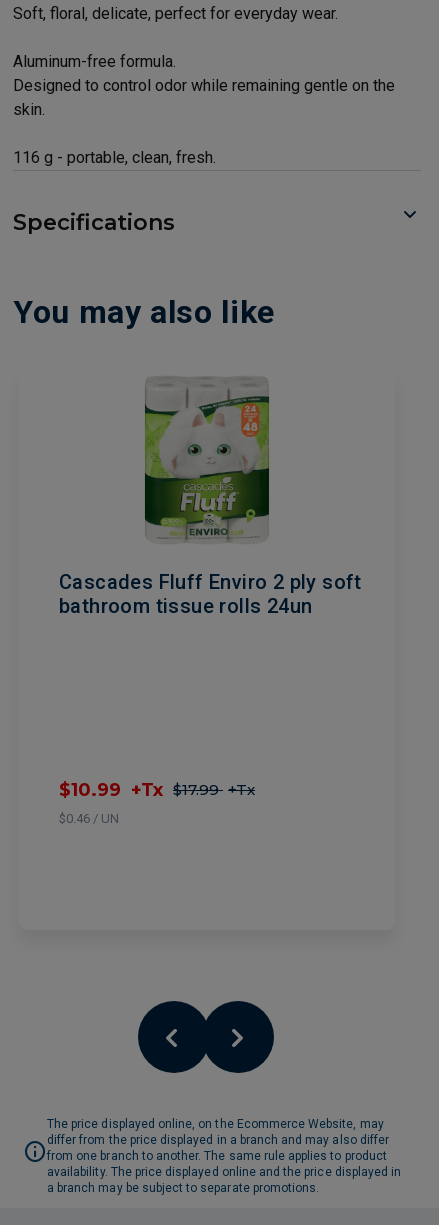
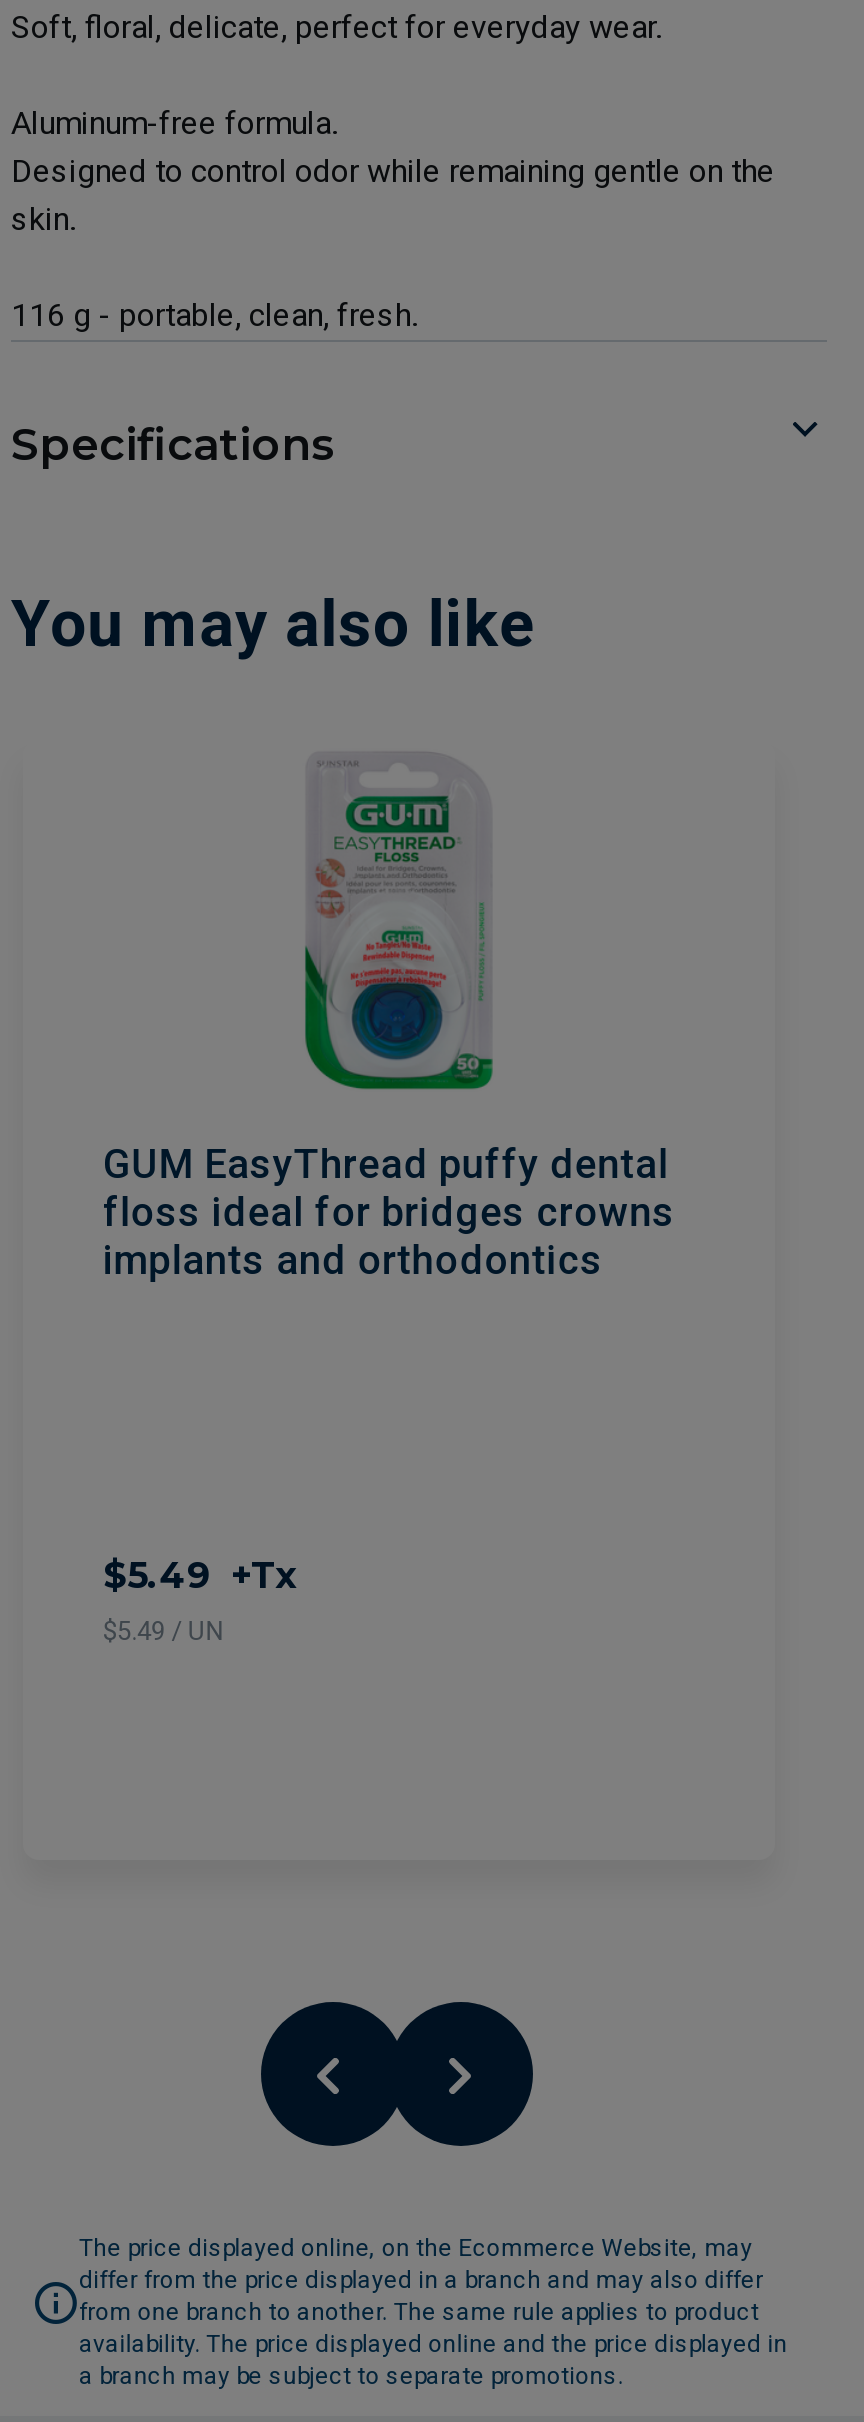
- [image]
- Cascades Fluff Enviro 2 ply soft
- bathroom tissue rolls 24un
+ [image]
+ GUM EasyThread puffy dental
+ floss ideal for bridges crowns
+ implants and orthodontics

- $10.99 +Tx $17.99 +Tx
- $0.46 / UN
+ $5.49 +Tx
+ $5.49 / UN
